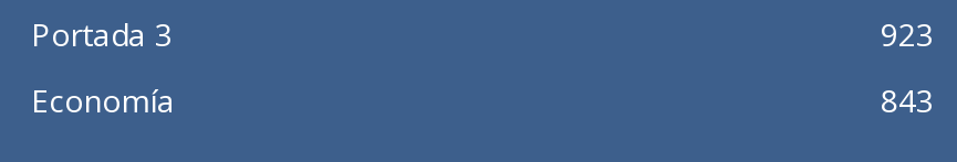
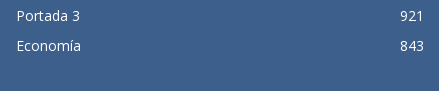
- 923
+ 921
